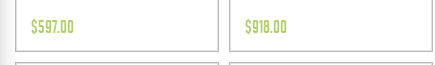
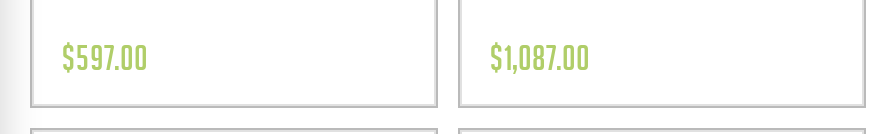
- $918.00
+ $1,087.00
